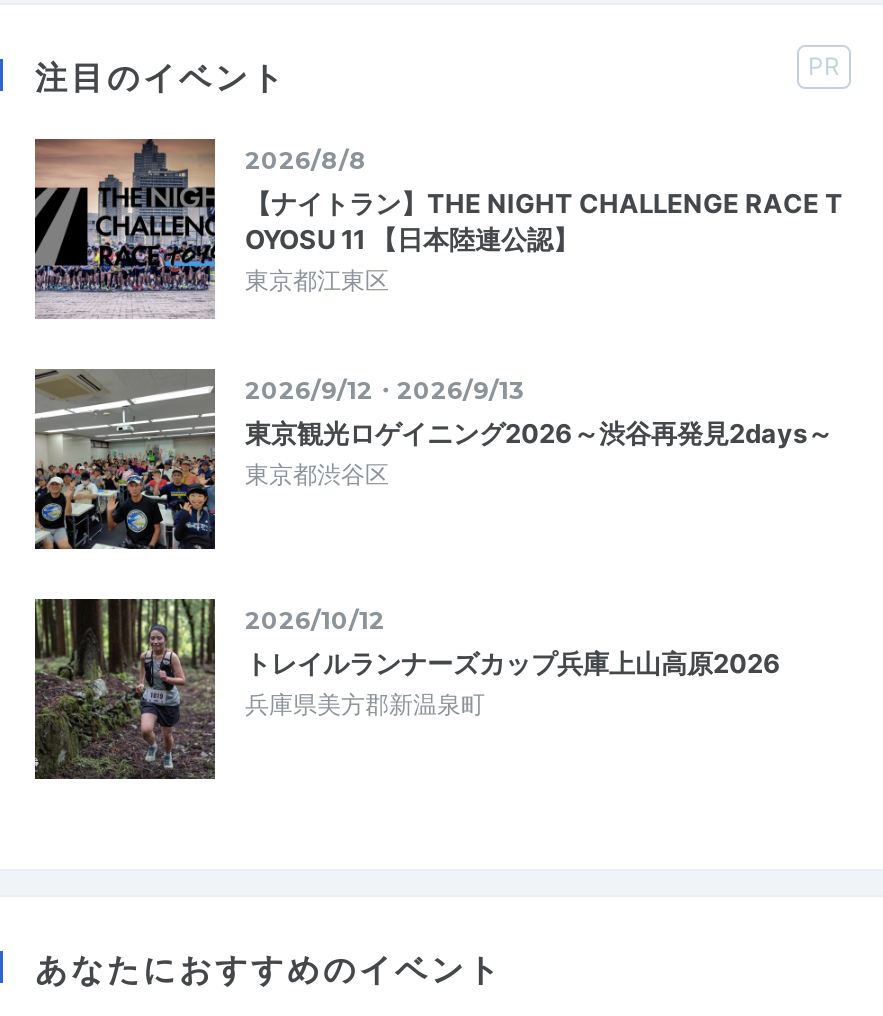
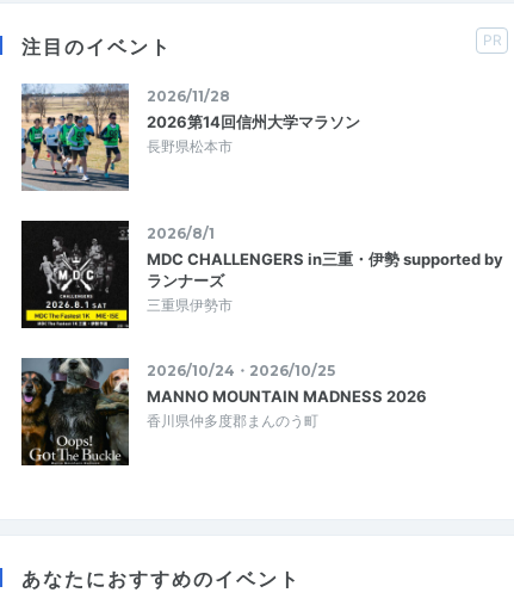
- [image]
- 2026/8/8
- 【ナイトラン】THE NIGHT CHALLENGE RACE T
- OYOSU 11 【日本陸連公認】
- 東京都江東区
+ [image]
+ 2026/11/28
+ 2026第14回信州大学マラソン
+ 長野県松本市

- [image]
- 2026/9/12・2026/9/13
- 東京観光ロゲイニング2026～渋谷再発見2days～
- 東京都渋谷区
+ [image]
+ 2026/8/1
+ MDC CHALLENGERS in三重・伊勢 supported by
+ ランナーズ
+ 三重県伊勢市

- [image]
- 2026/10/12
- トレイルランナーズカップ兵庫上山高原2026
- 兵庫県美方郡新温泉町
+ [image]
+ 2026/10/24・2026/10/25
+ MANNO MOUNTAIN MADNESS 2026
+ 香川県仲多度郡まんのう町
